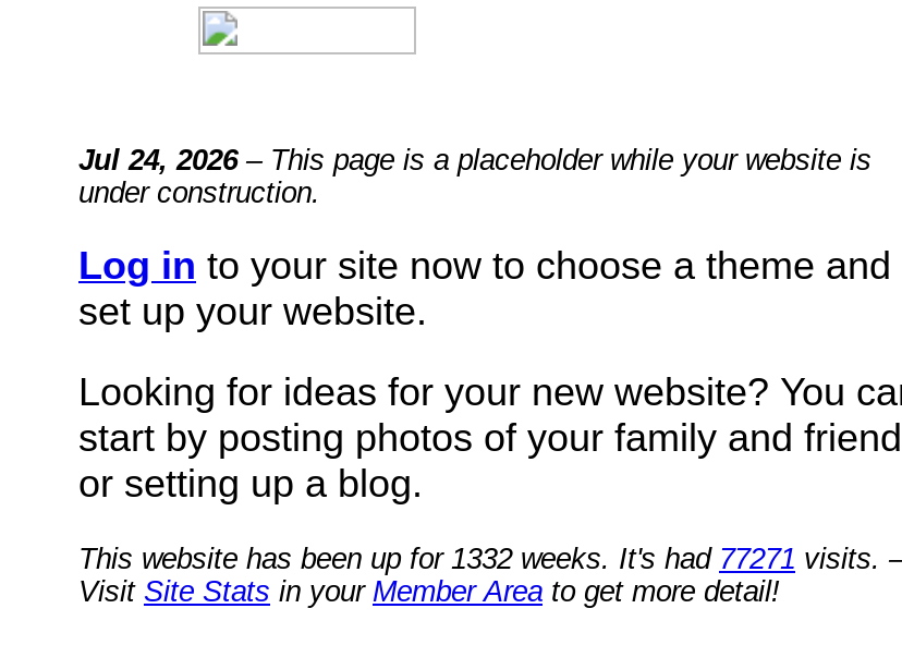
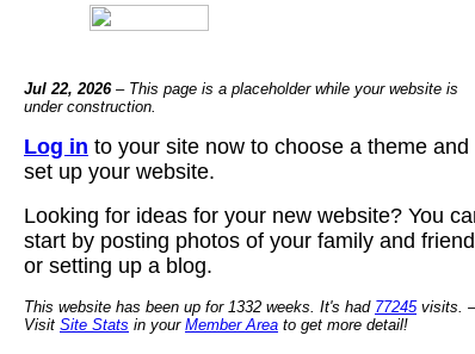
- Jul 24, 2026 – This page is a placeholder while your website is
+ Jul 22, 2026 – This page is a placeholder while your website is

- This website has been up for 1332 weeks. It's had 77271 visits. –
+ This website has been up for 1332 weeks. It's had 77245 visits. –
